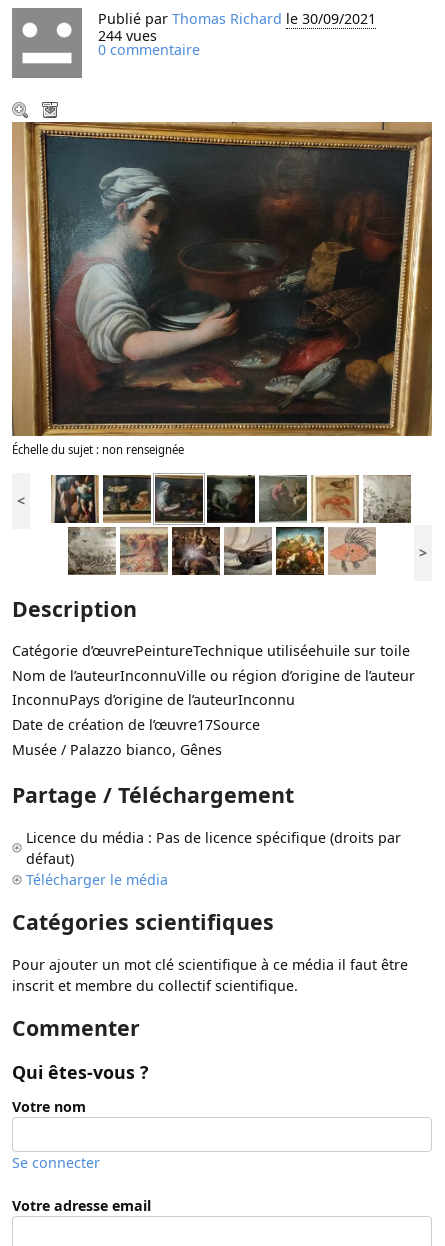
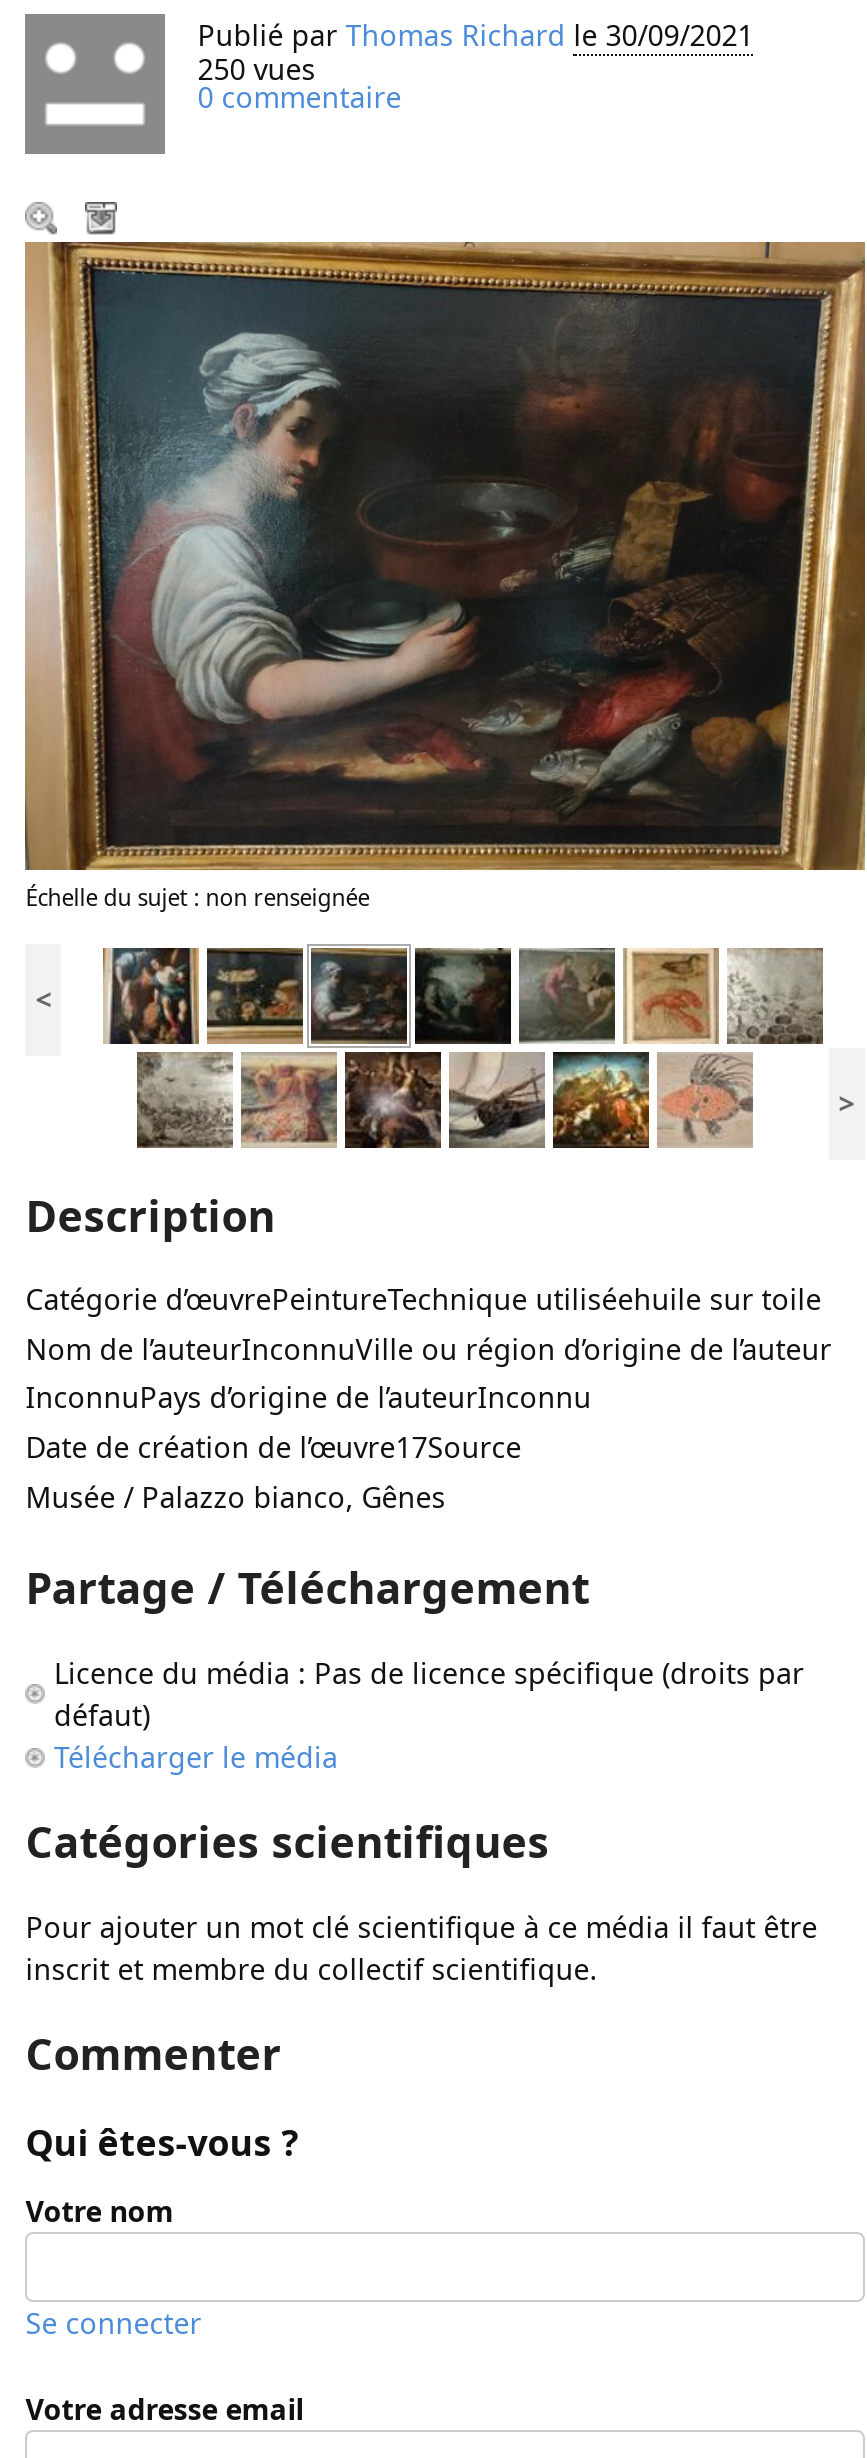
- 244 vues
+ 250 vues
